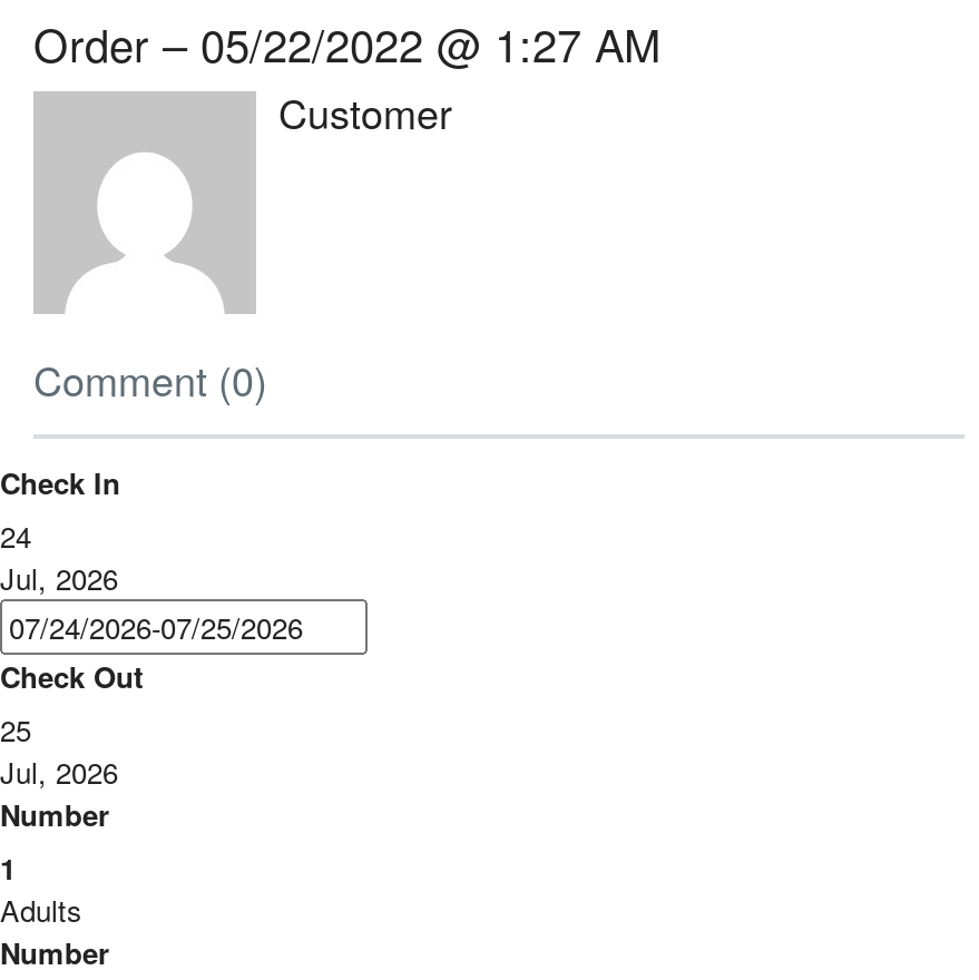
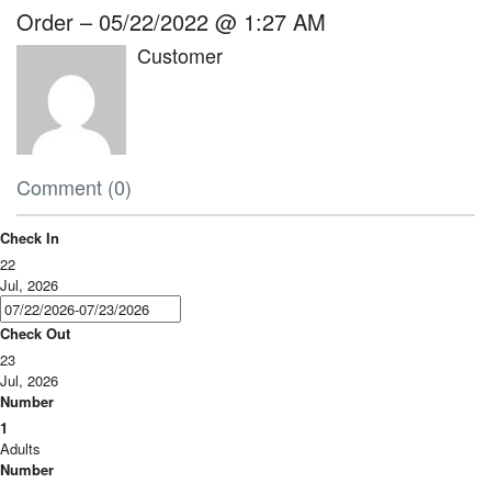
- 24
+ 22

- 25
+ 23
